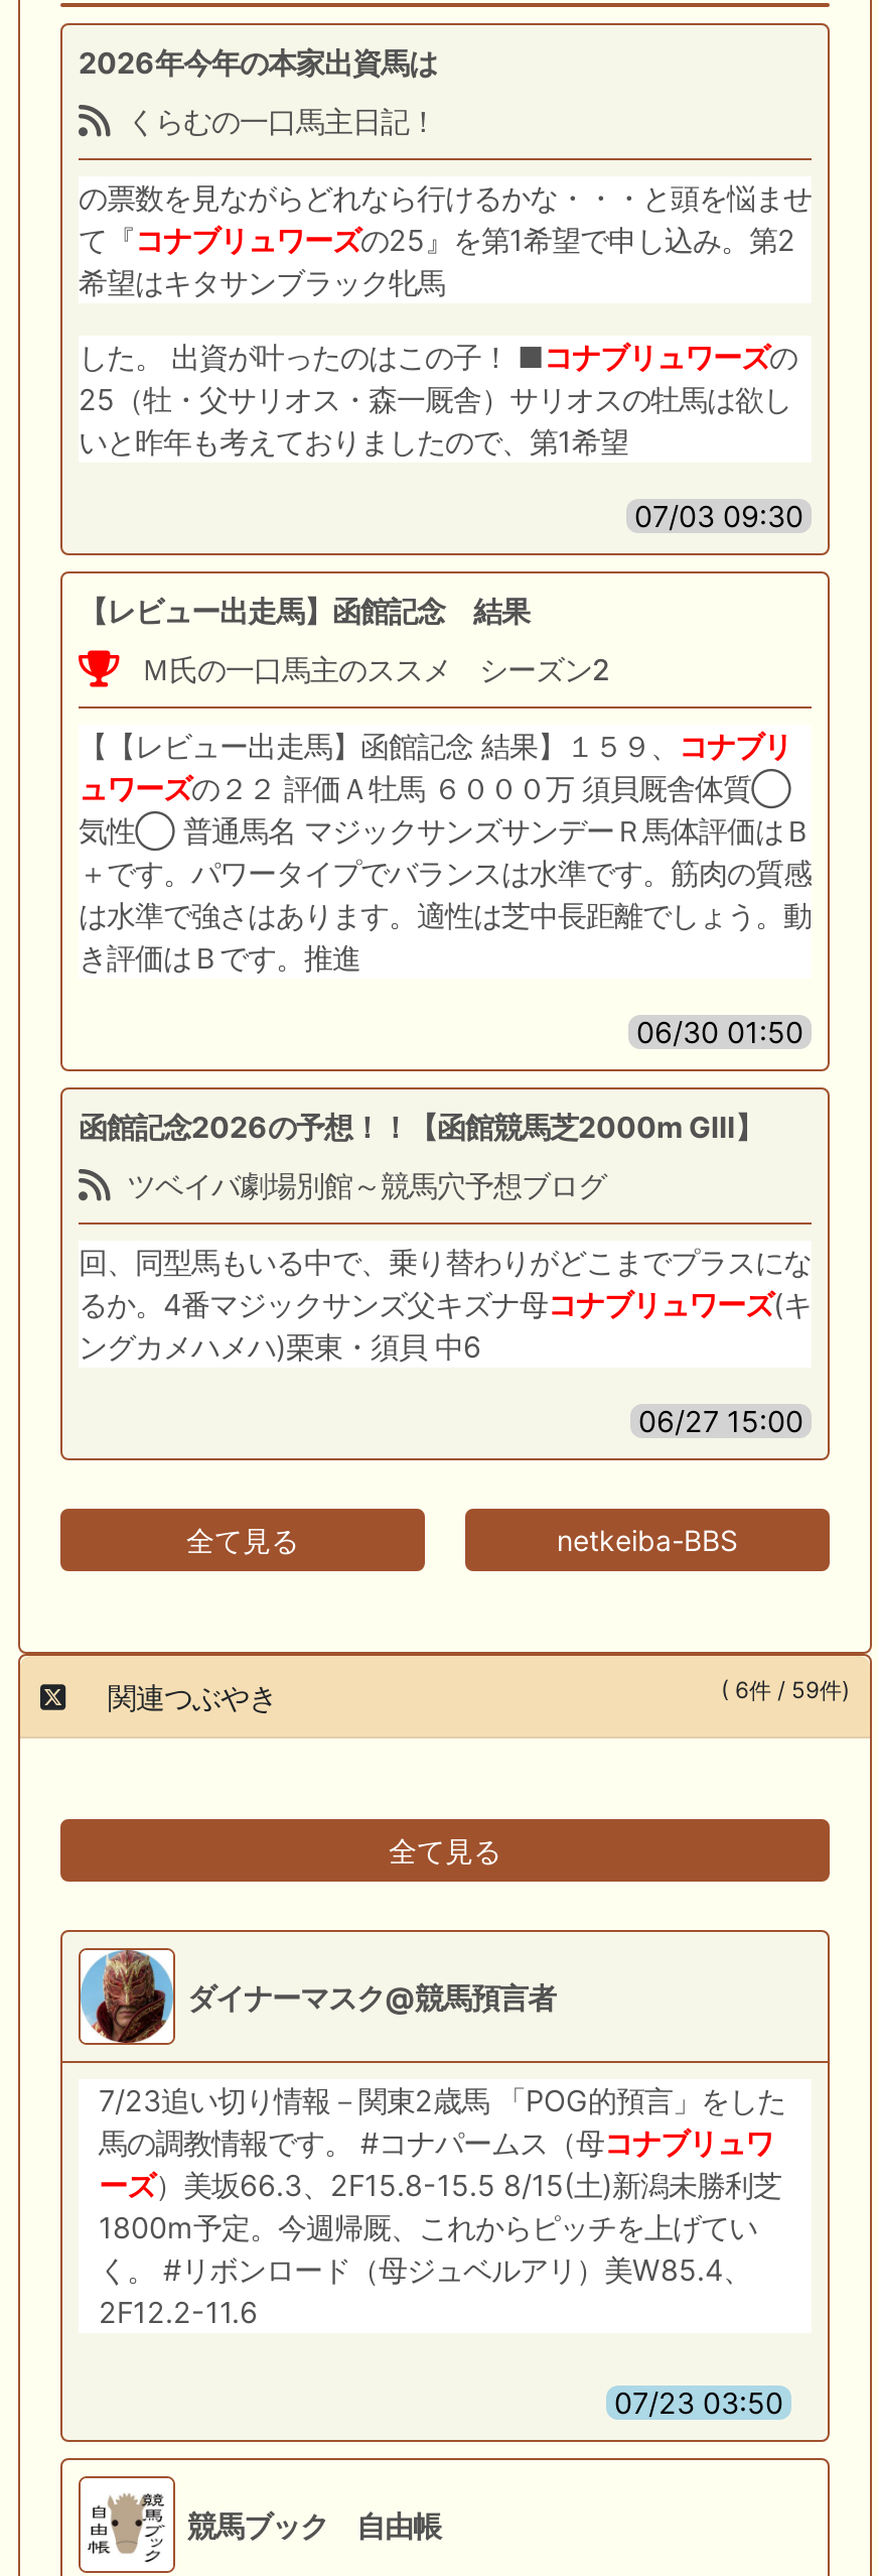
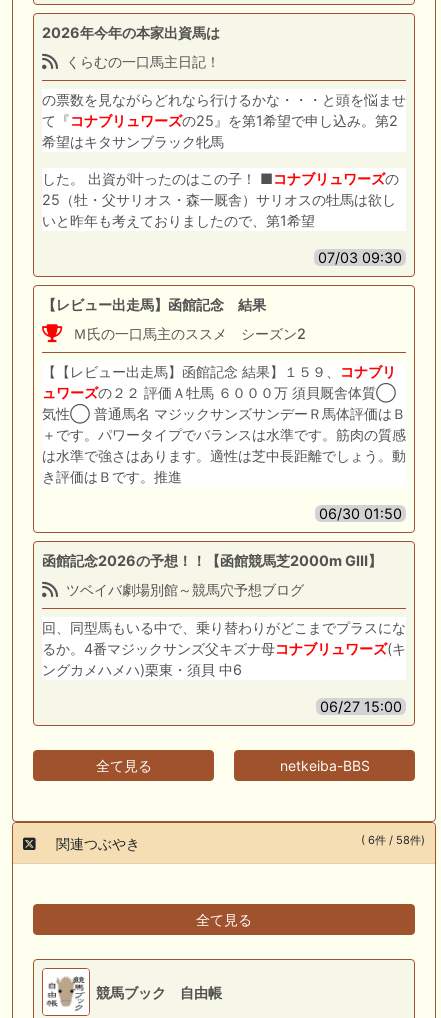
- ( 6件 / 59件)
+ ( 6件 / 58件)

- [image]
- ダイナーマスク@競馬預言者
- 7/23追い切り情報－関東2歳馬 「POG的預言」をした
- 馬の調教情報です。 #コナパームス（母コナブリュワ
- ーズ）美坂66.3、2F15.8-15.5 8/15(土)新潟未勝利芝
- 1800m予定。今週帰厩、これからピッチを上げてい
- く。 #リボンロード（母ジュベルアリ）美W85.4、
- 2F12.2-11.6
- 07/23 03:50
